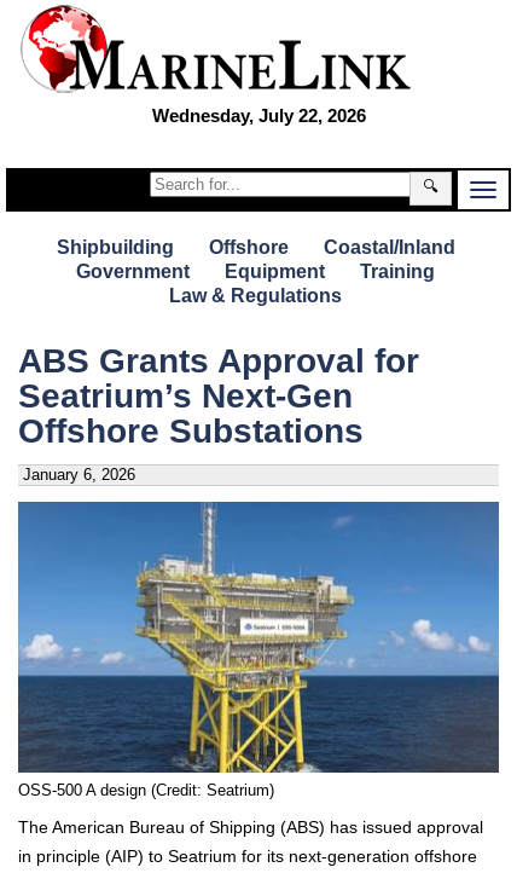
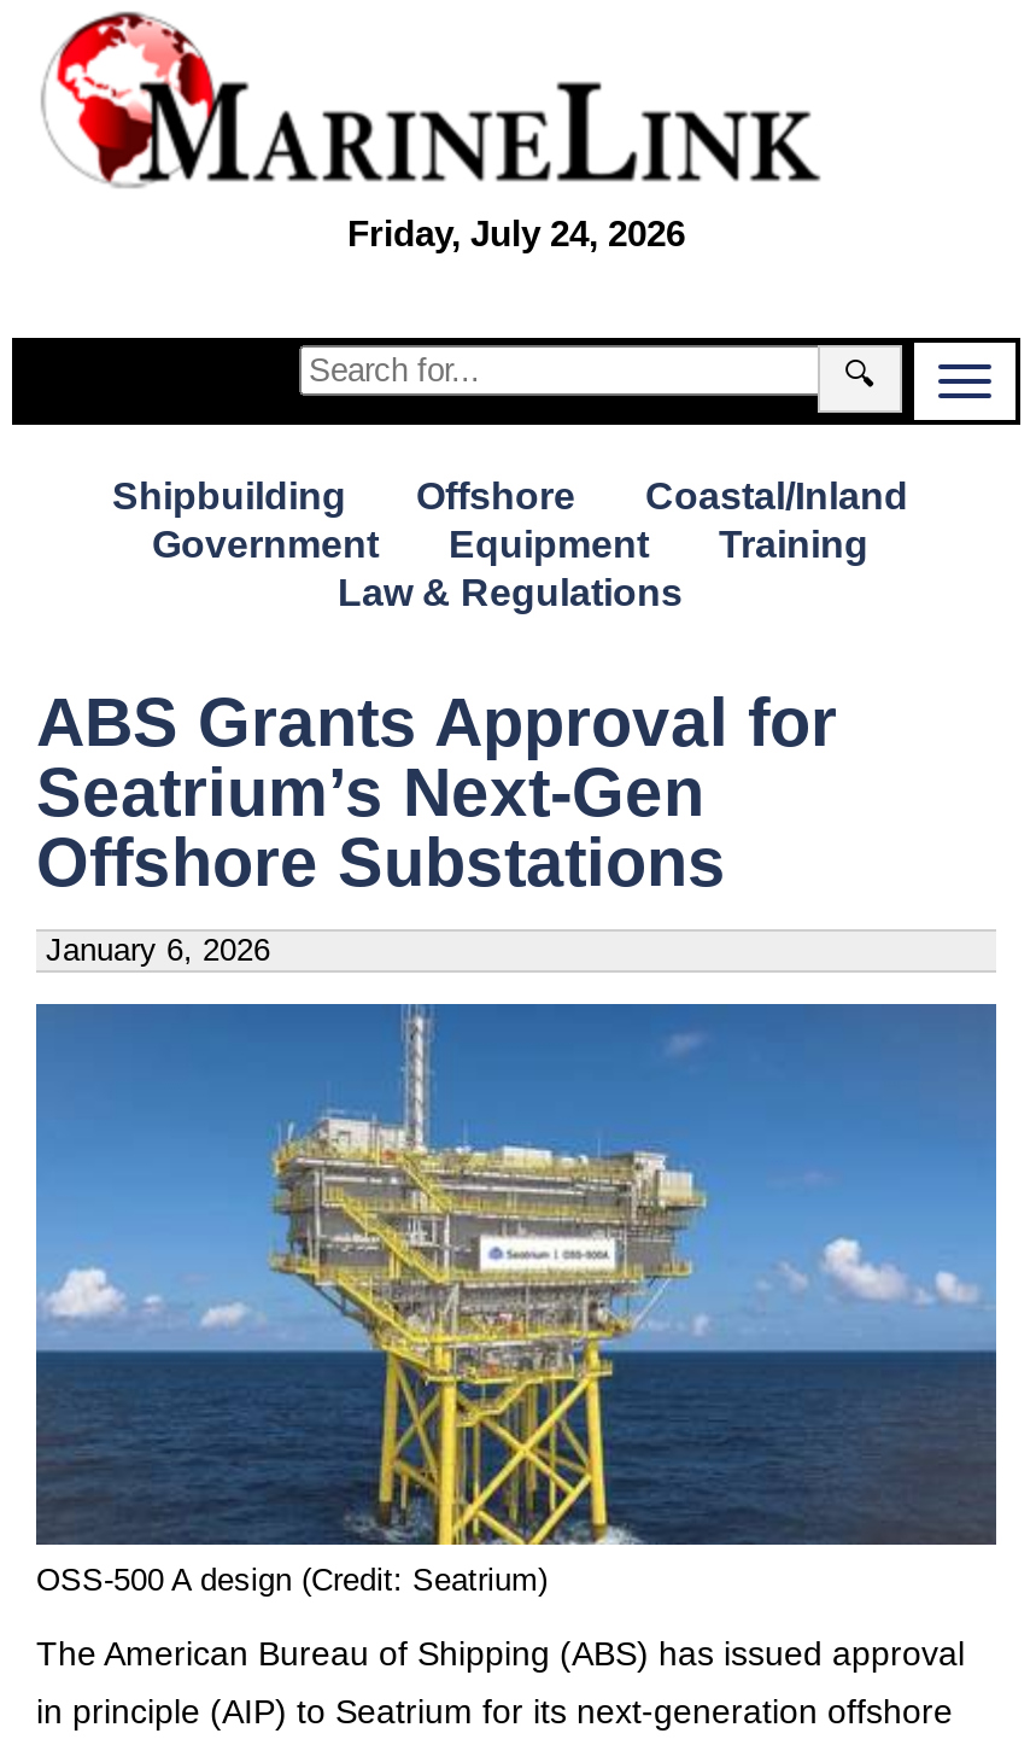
- Wednesday, July 22, 2026
+ Friday, July 24, 2026
